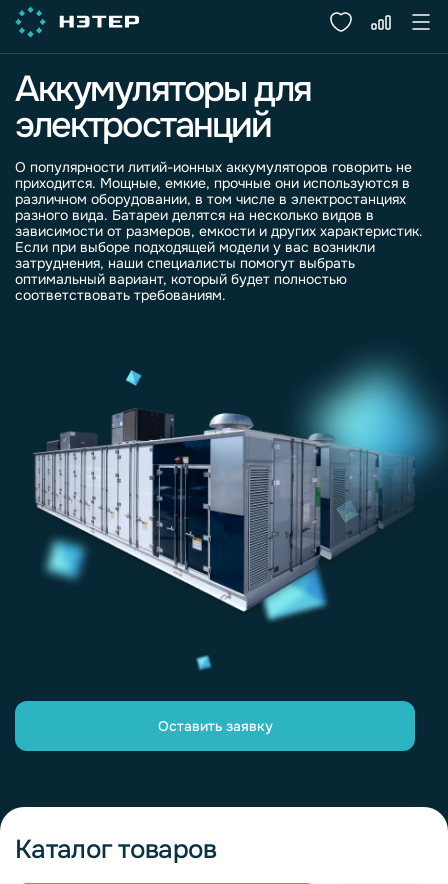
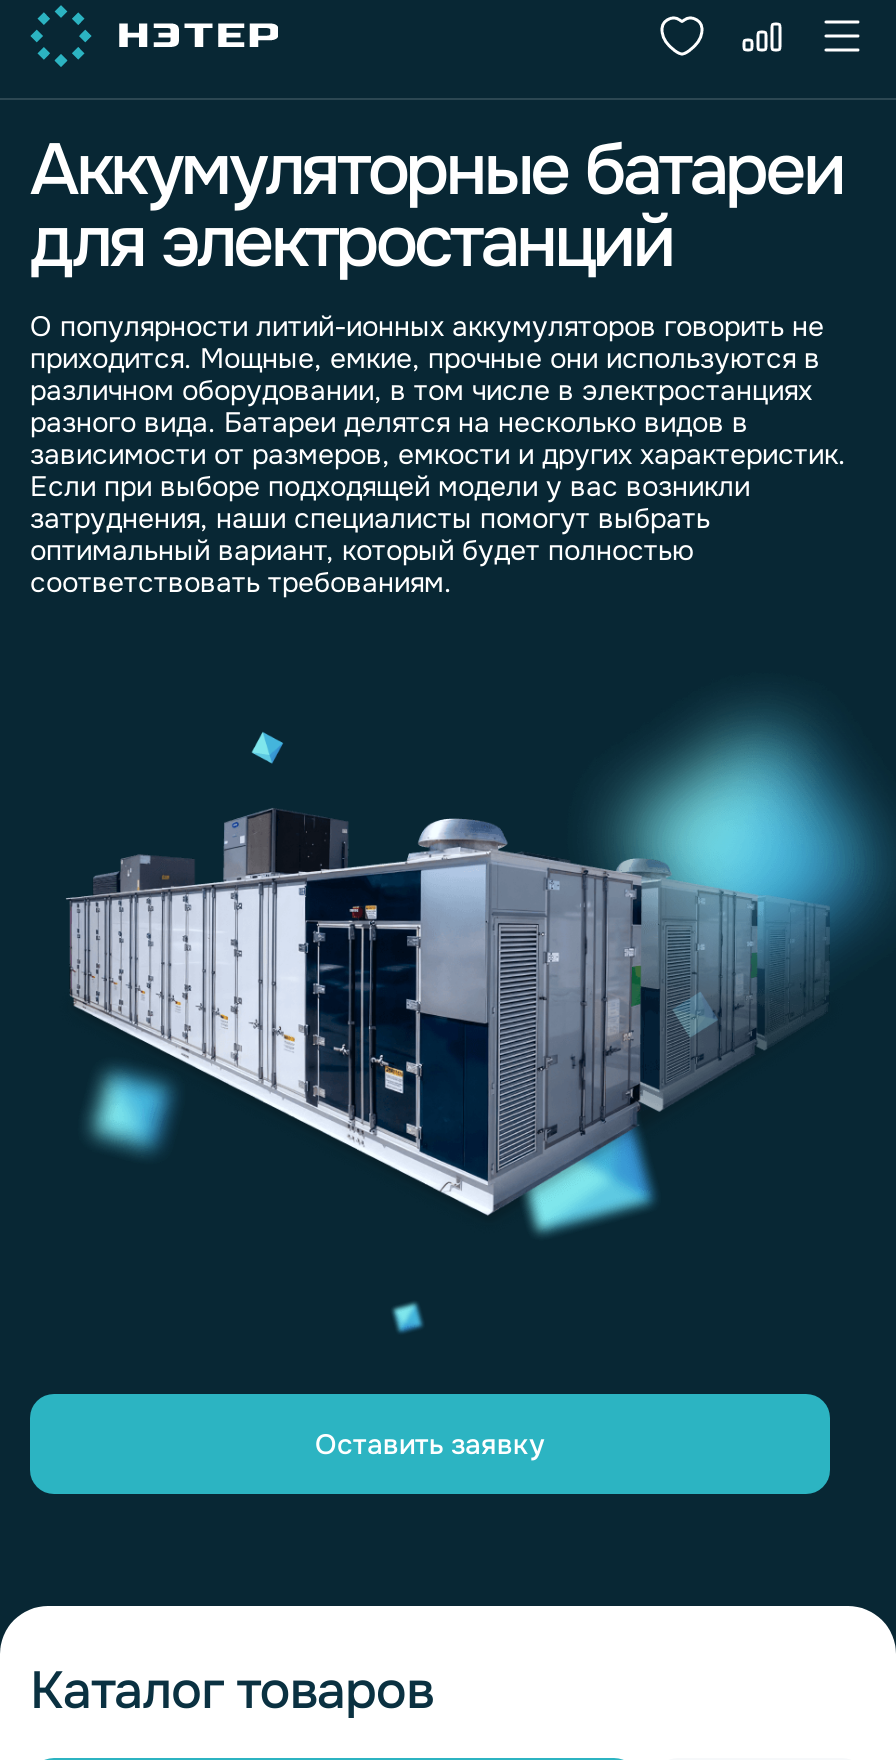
- Аккумуляторы для
- электростанций
+ Аккумуляторные батареи
+ для электростанций
